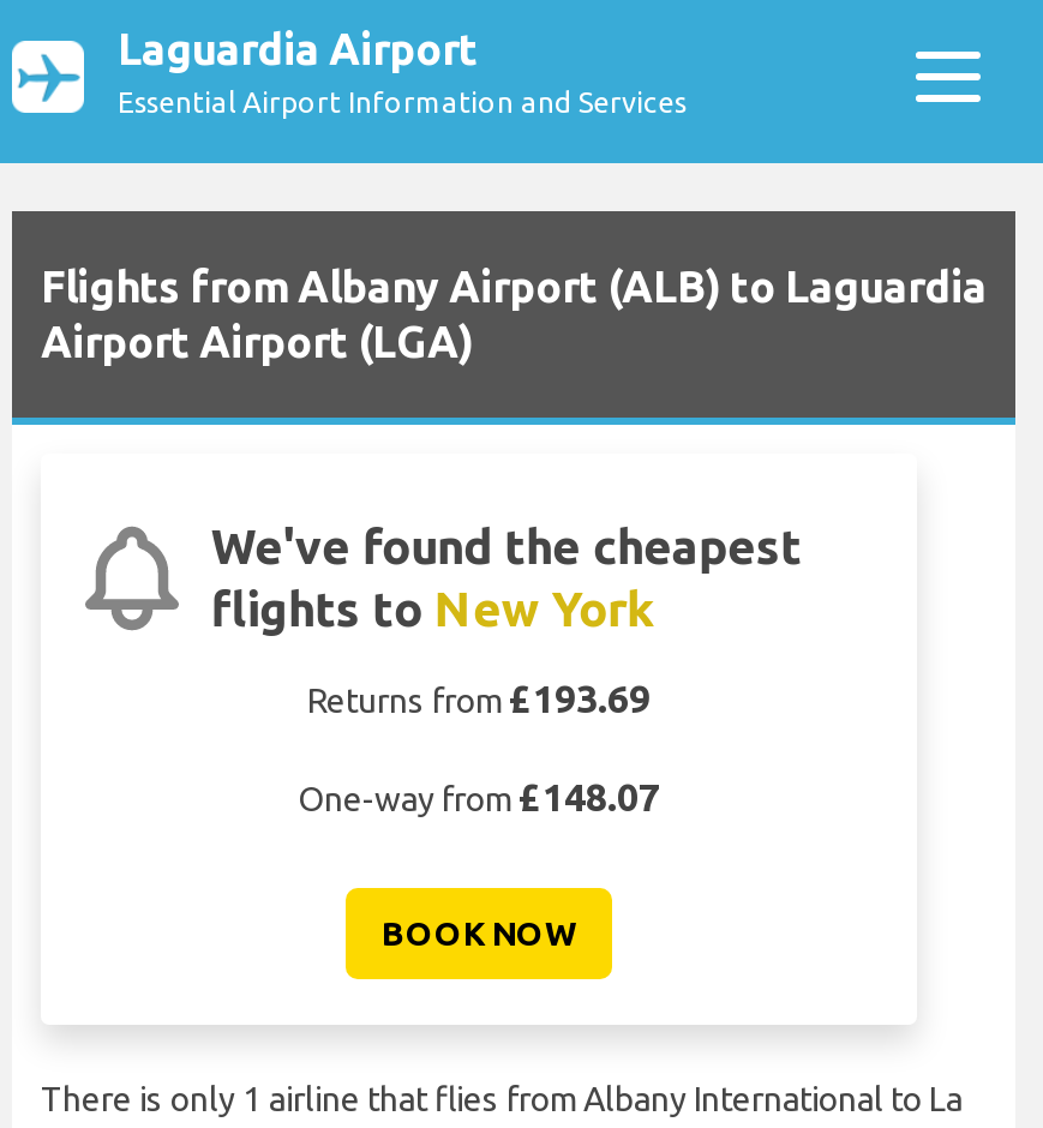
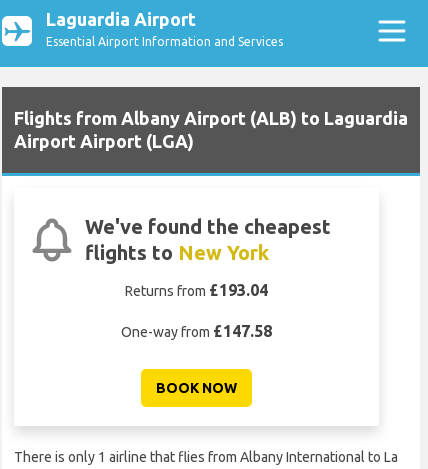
- Returns from £193.69
+ Returns from £193.04

- One-way from £148.07
+ One-way from £147.58
